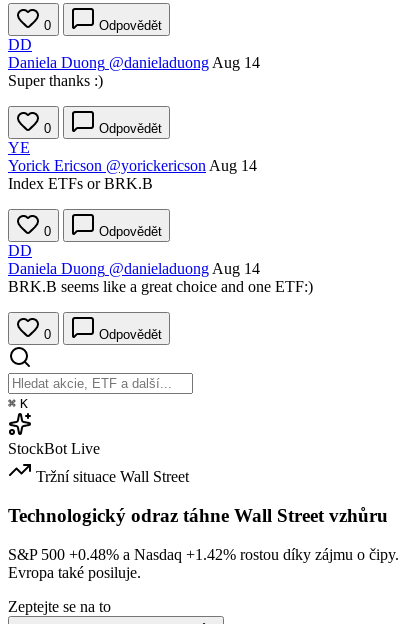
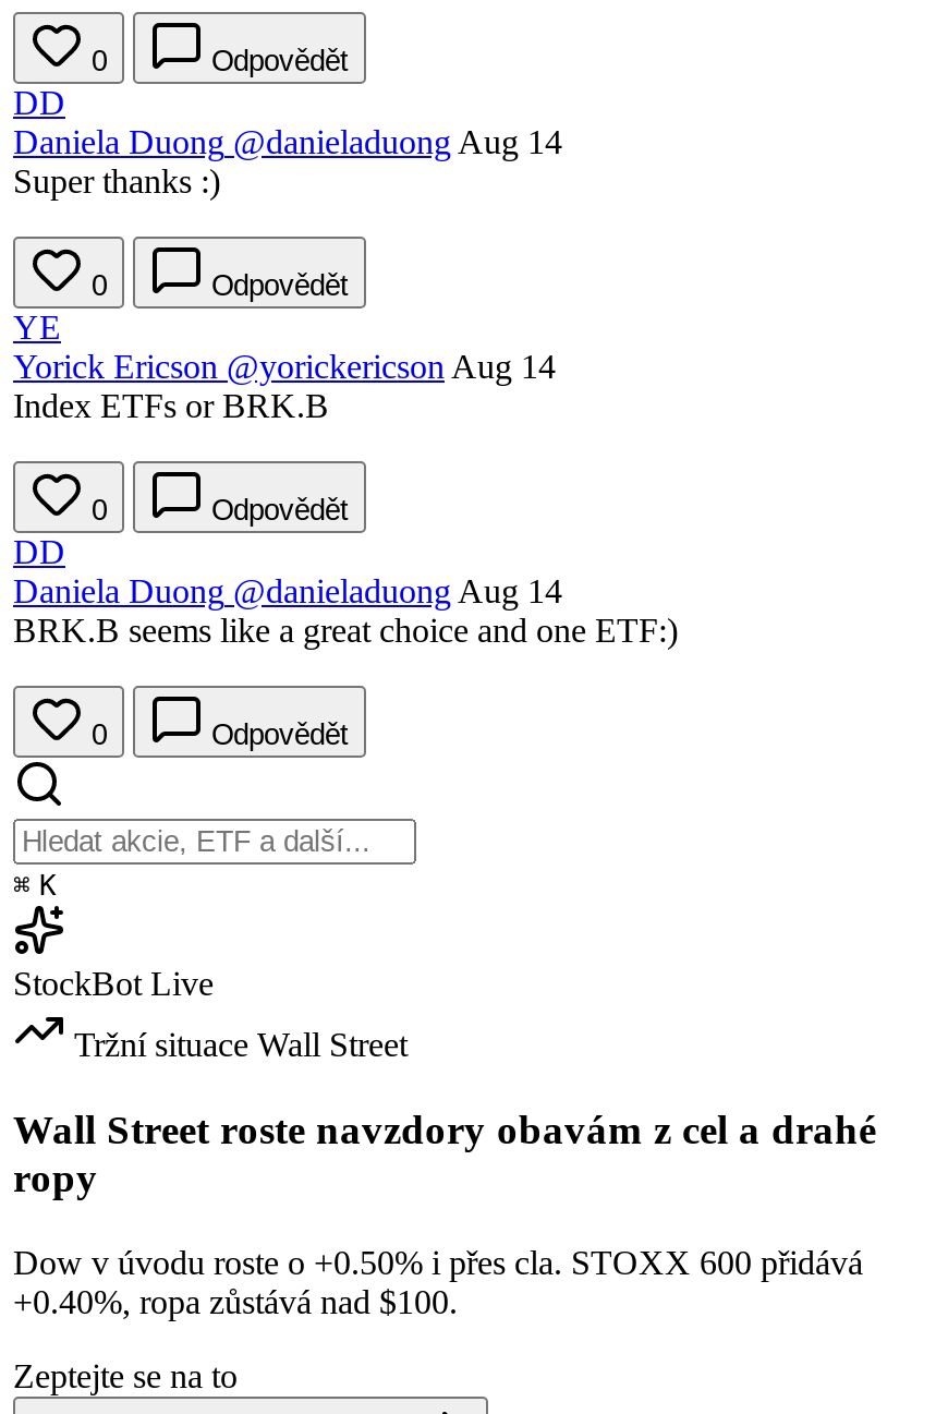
- Technologický odraz táhne Wall Street vzhůru
+ Wall Street roste navzdory obavám z cel a drahé
+ ropy

- S&P 500 +0.48% a Nasdaq +1.42% rostou díky zájmu o čipy.
- Evropa také posiluje.
+ Dow v úvodu roste o +0.50% i přes cla. STOXX 600 přidává
+ +0.40%, ropa zůstává nad $100.
